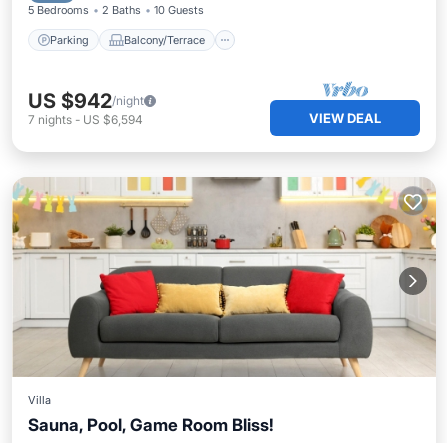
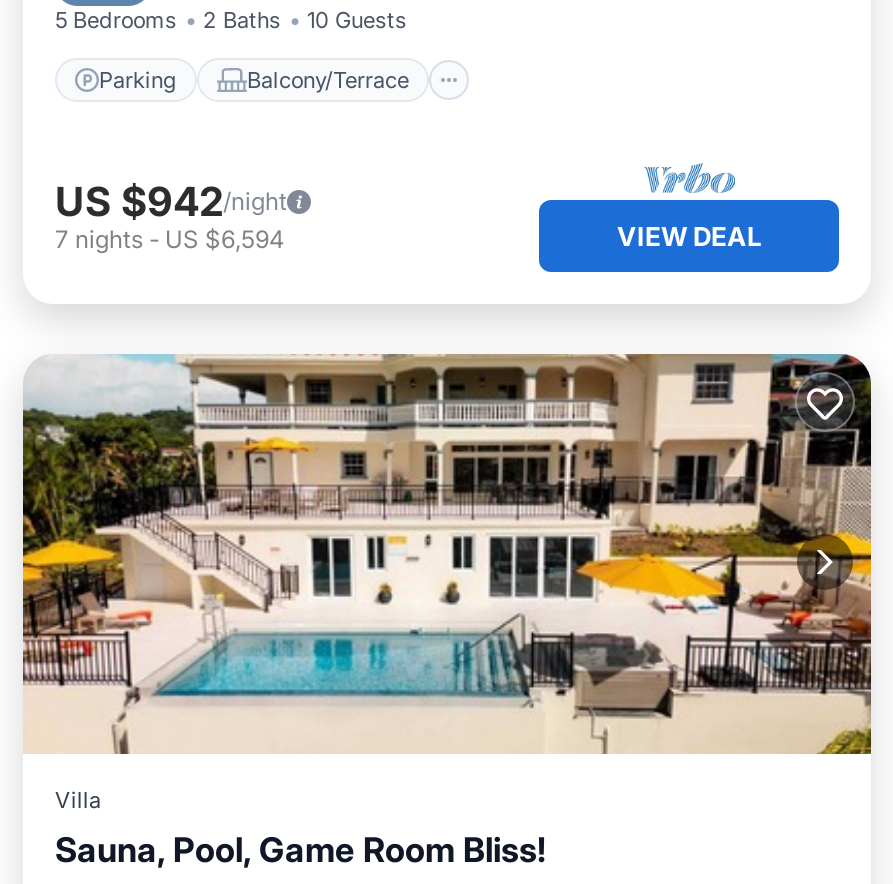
- [image]
+ [image]
